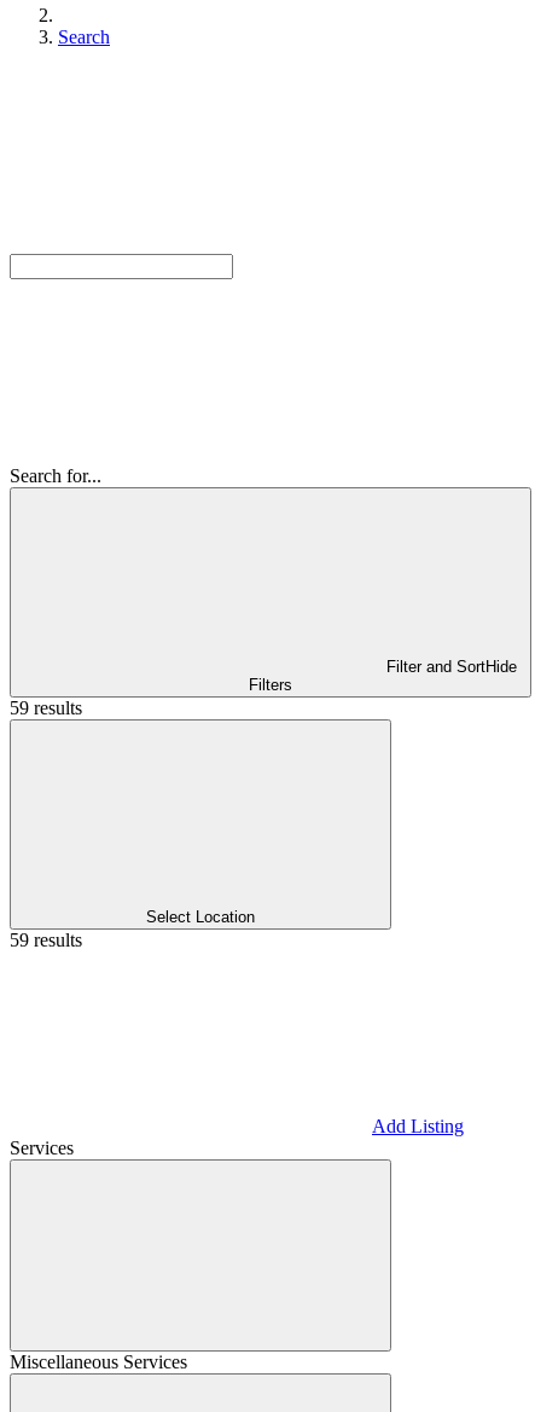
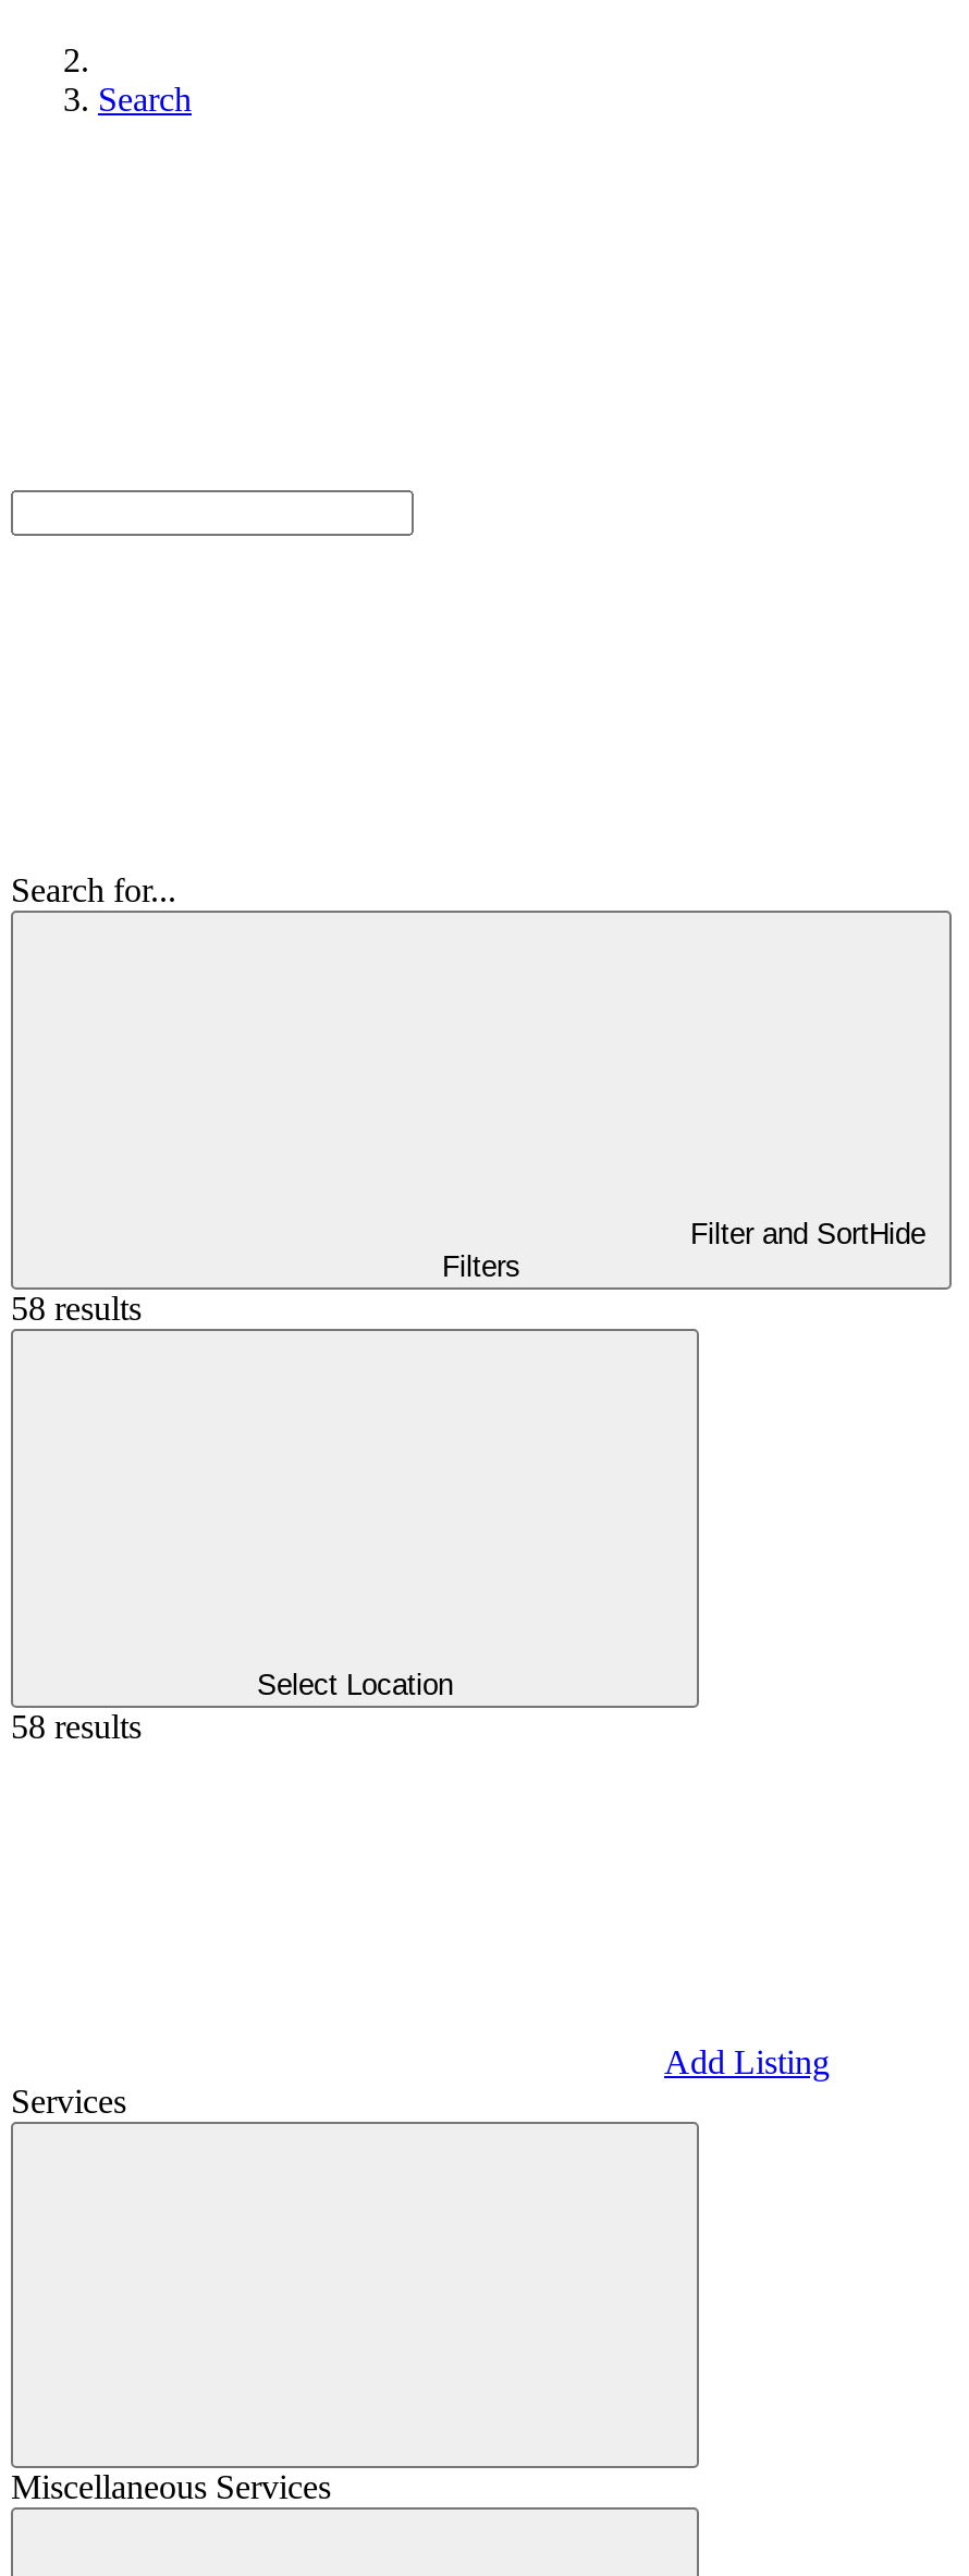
- 59 results
+ 58 results

- 59 results
+ 58 results
